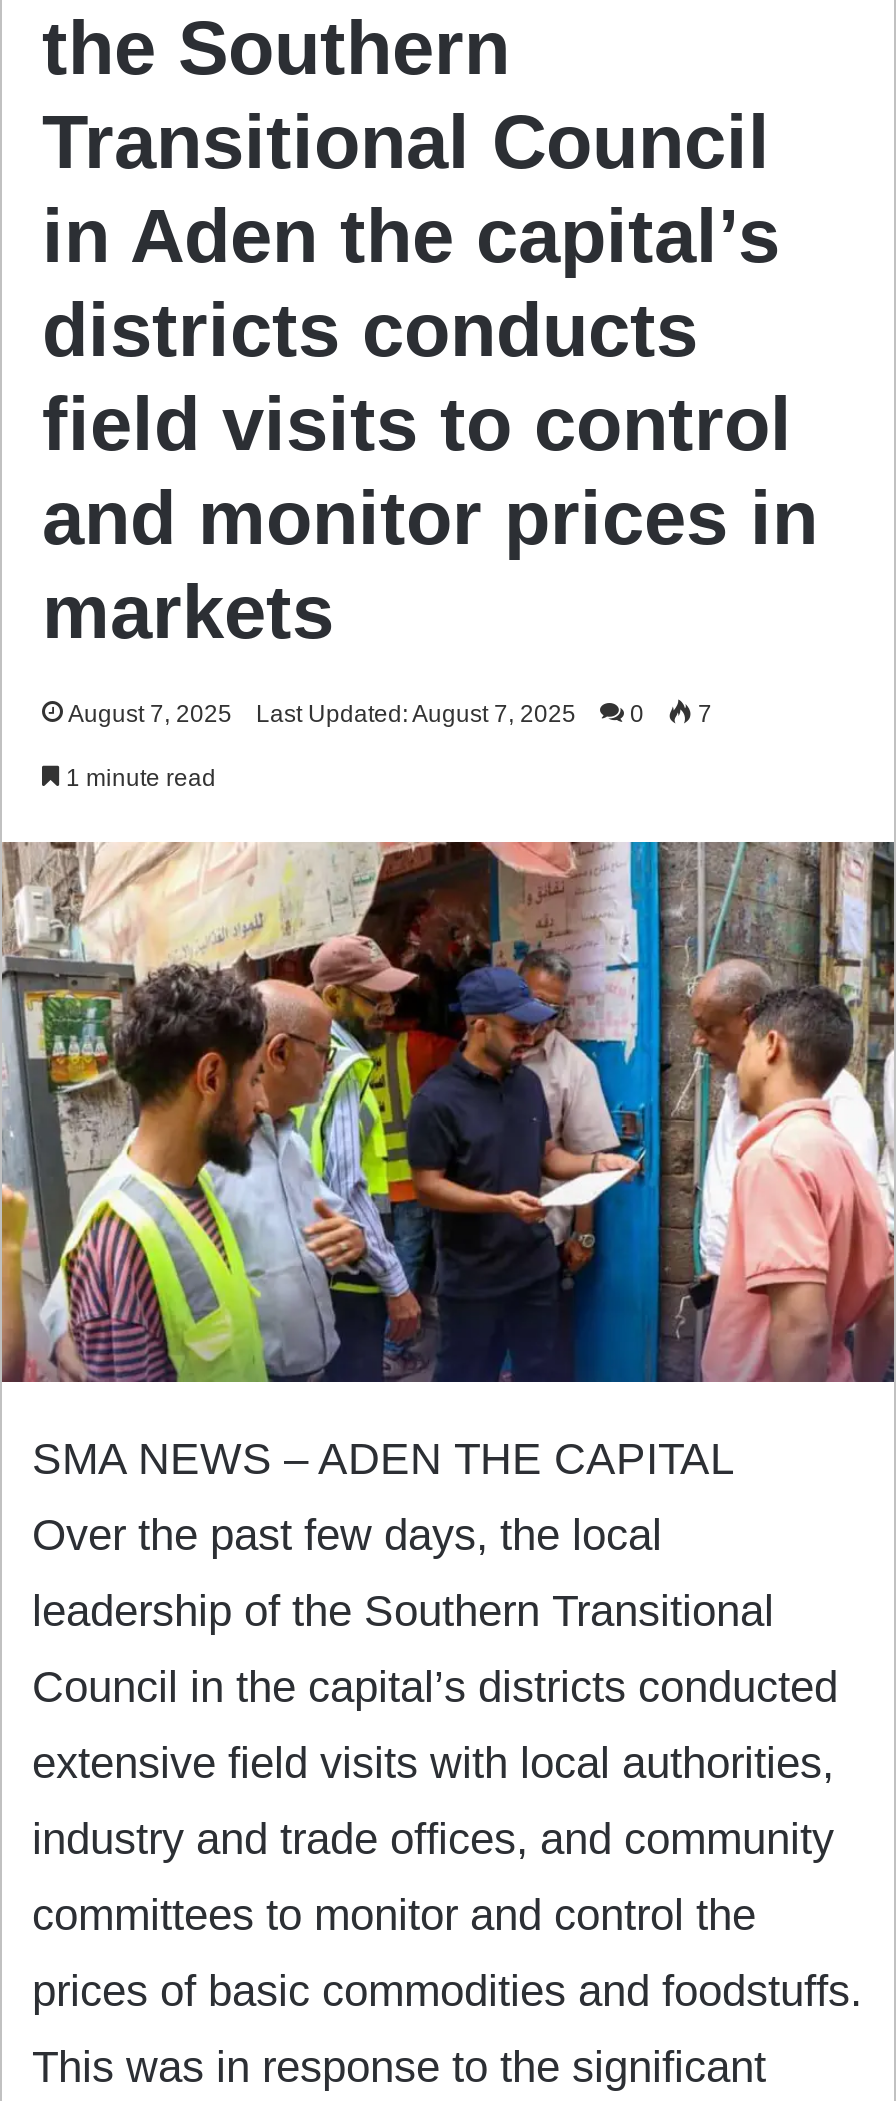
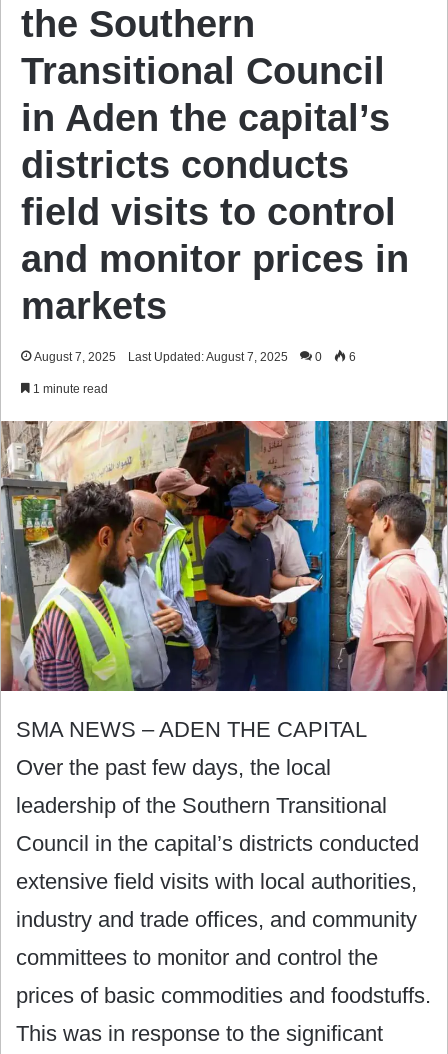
- August 7, 2025 Last Updated: August 7, 2025 0 7
+ August 7, 2025 Last Updated: August 7, 2025 0 6
